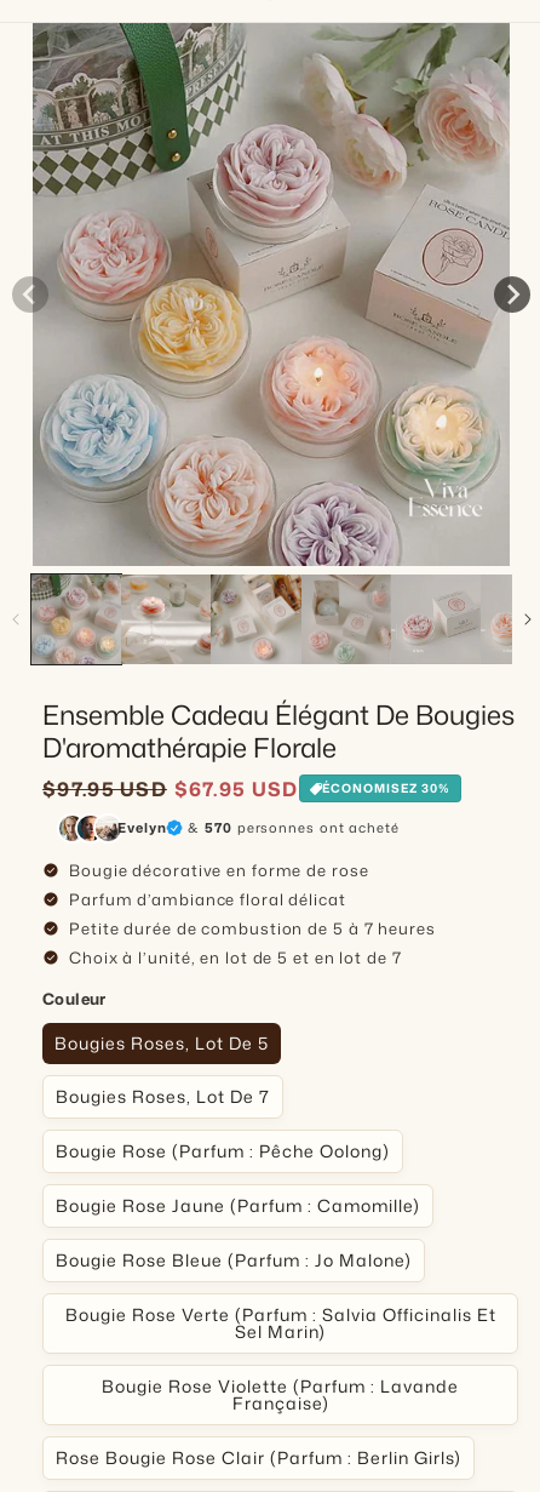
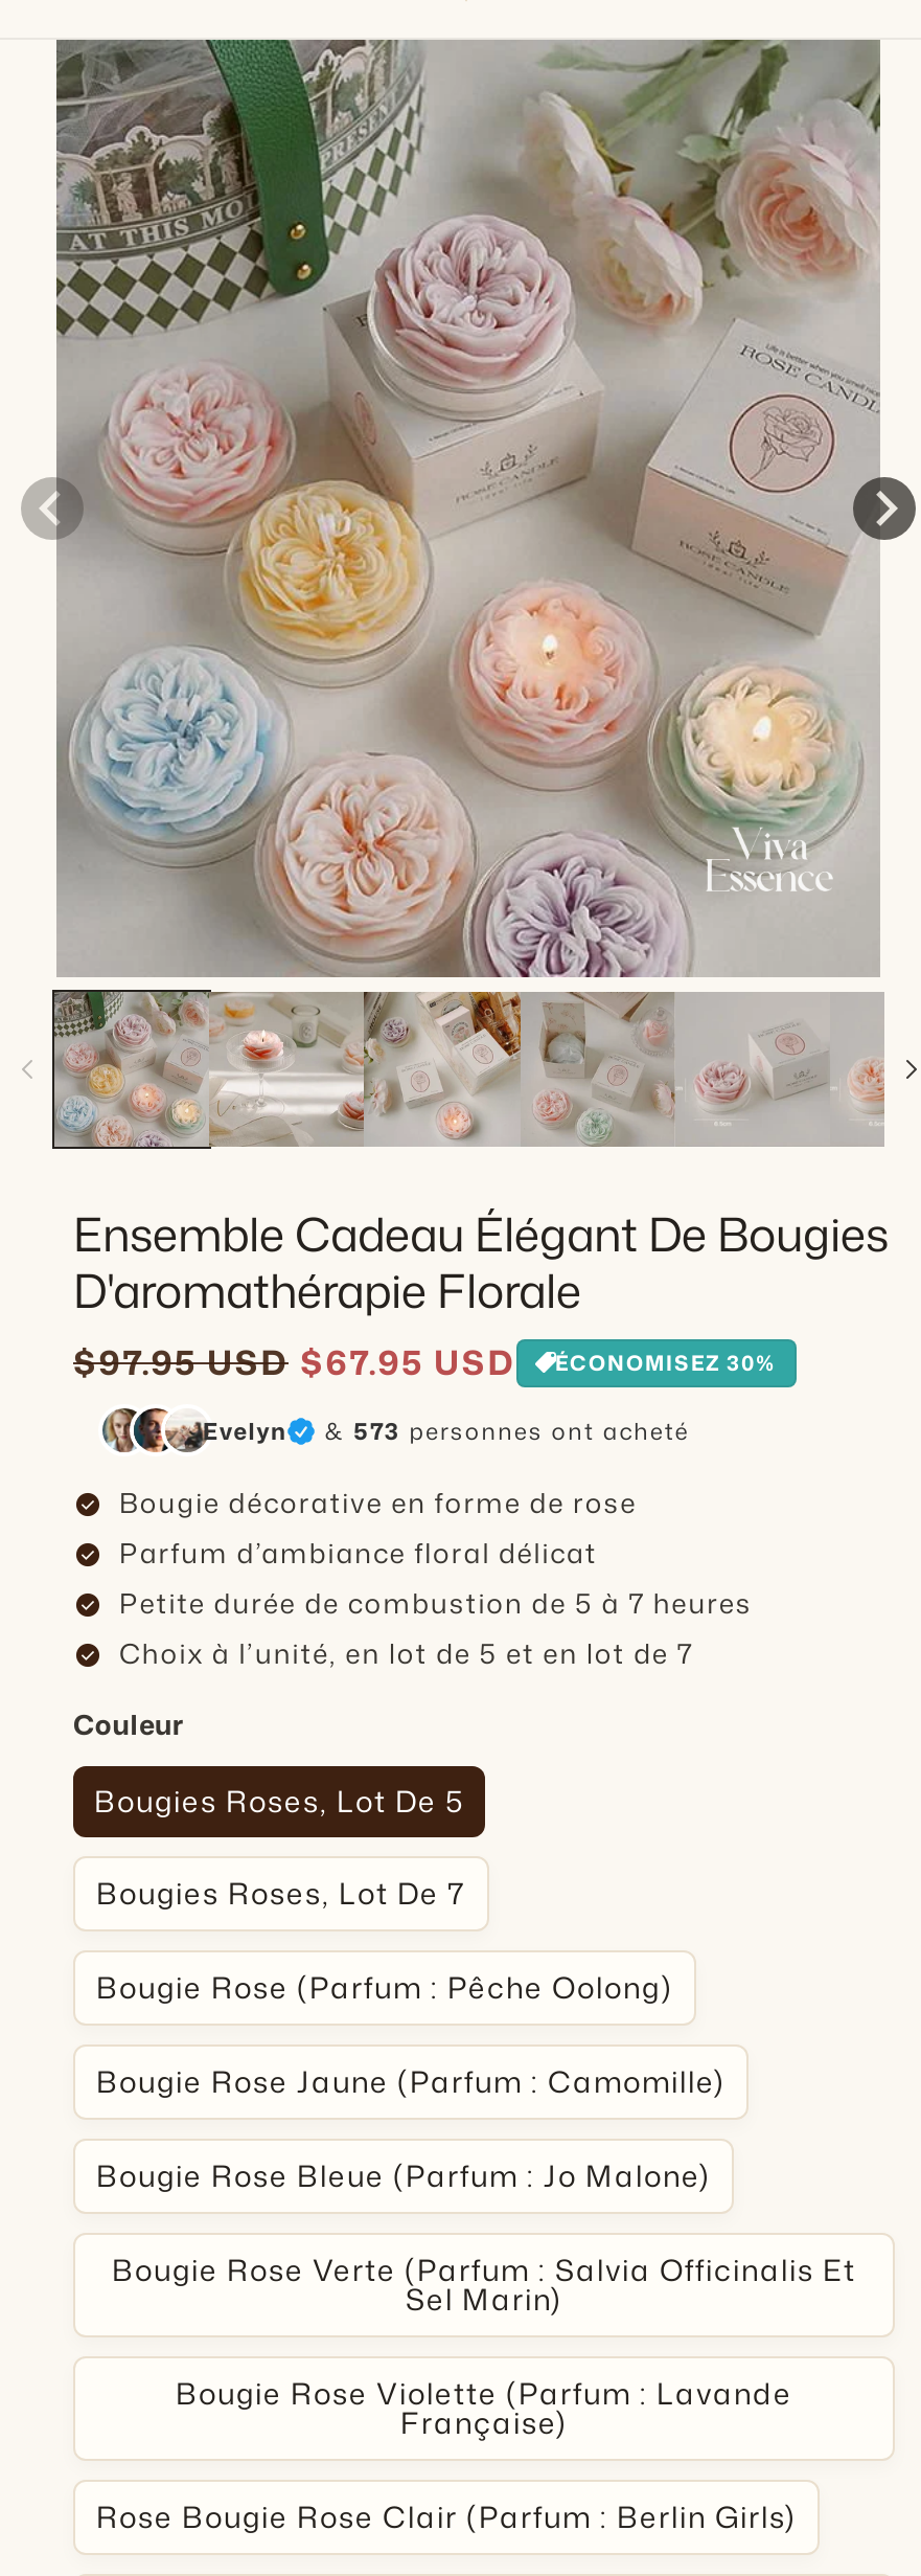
- & 570 personnes ont acheté
+ & 573 personnes ont acheté
